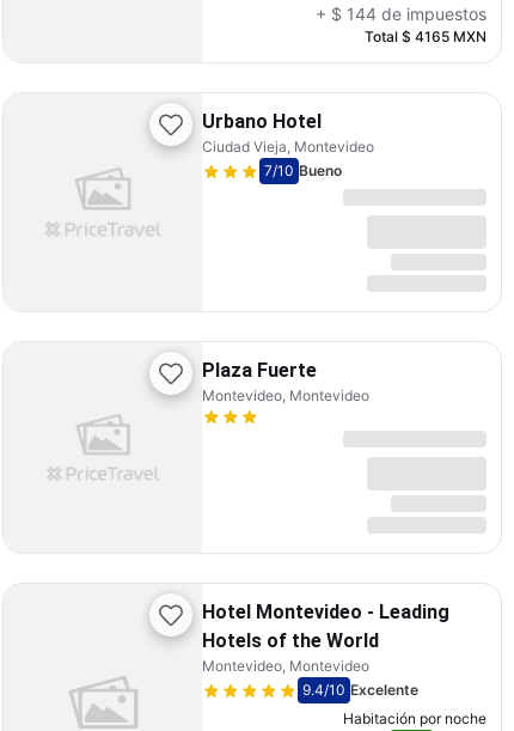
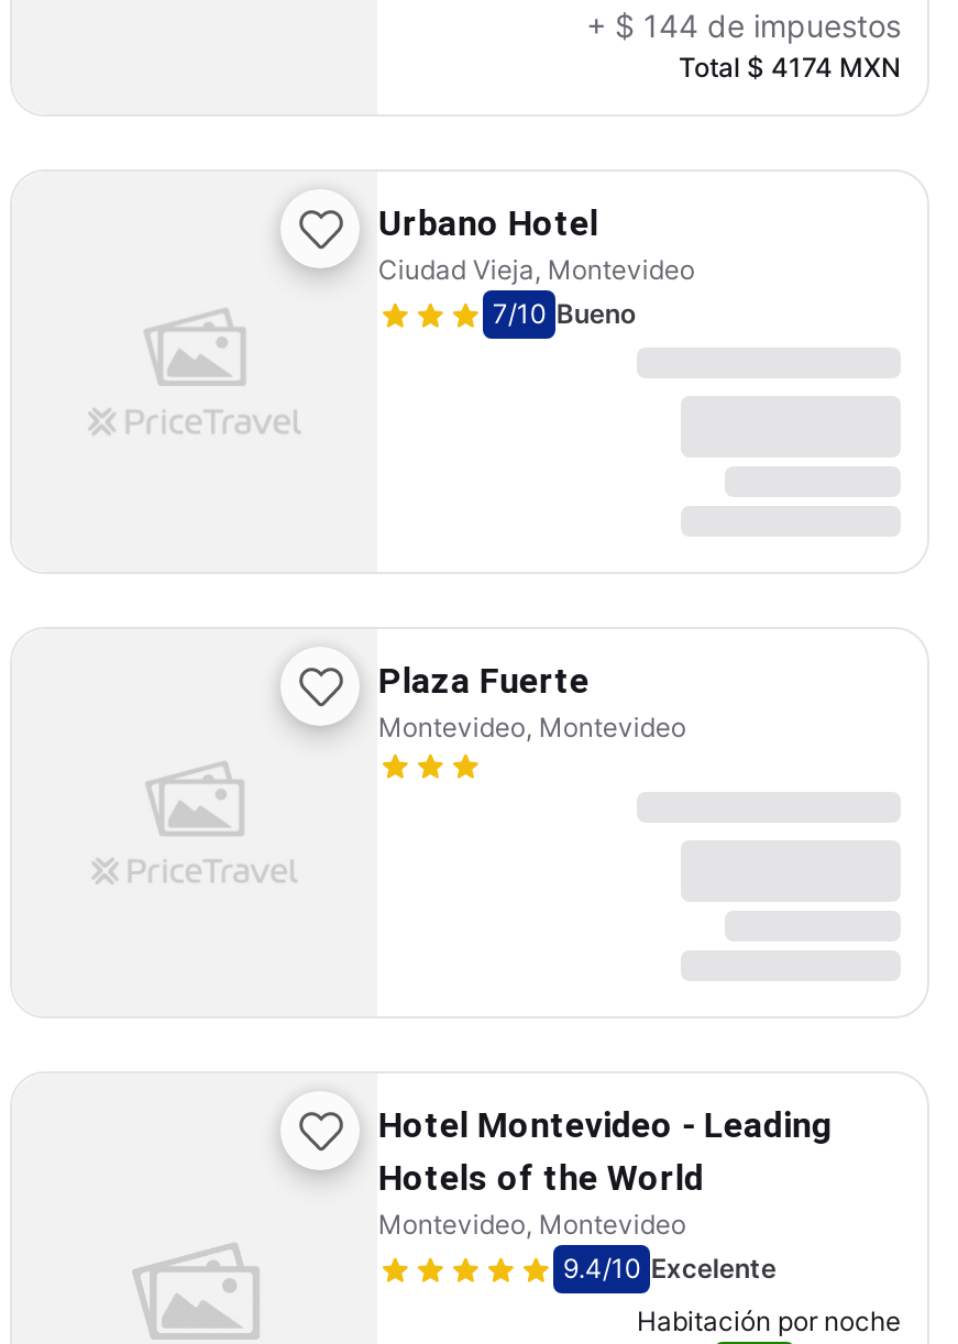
- Total $ 4165 MXN
+ Total $ 4174 MXN
